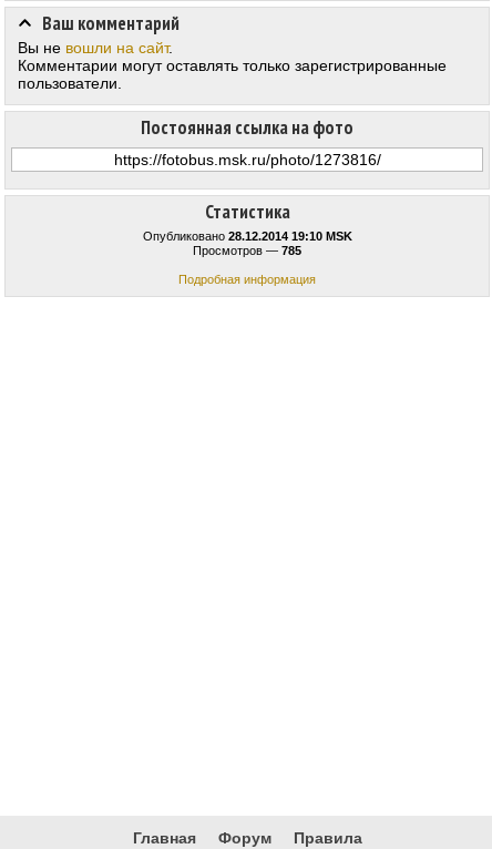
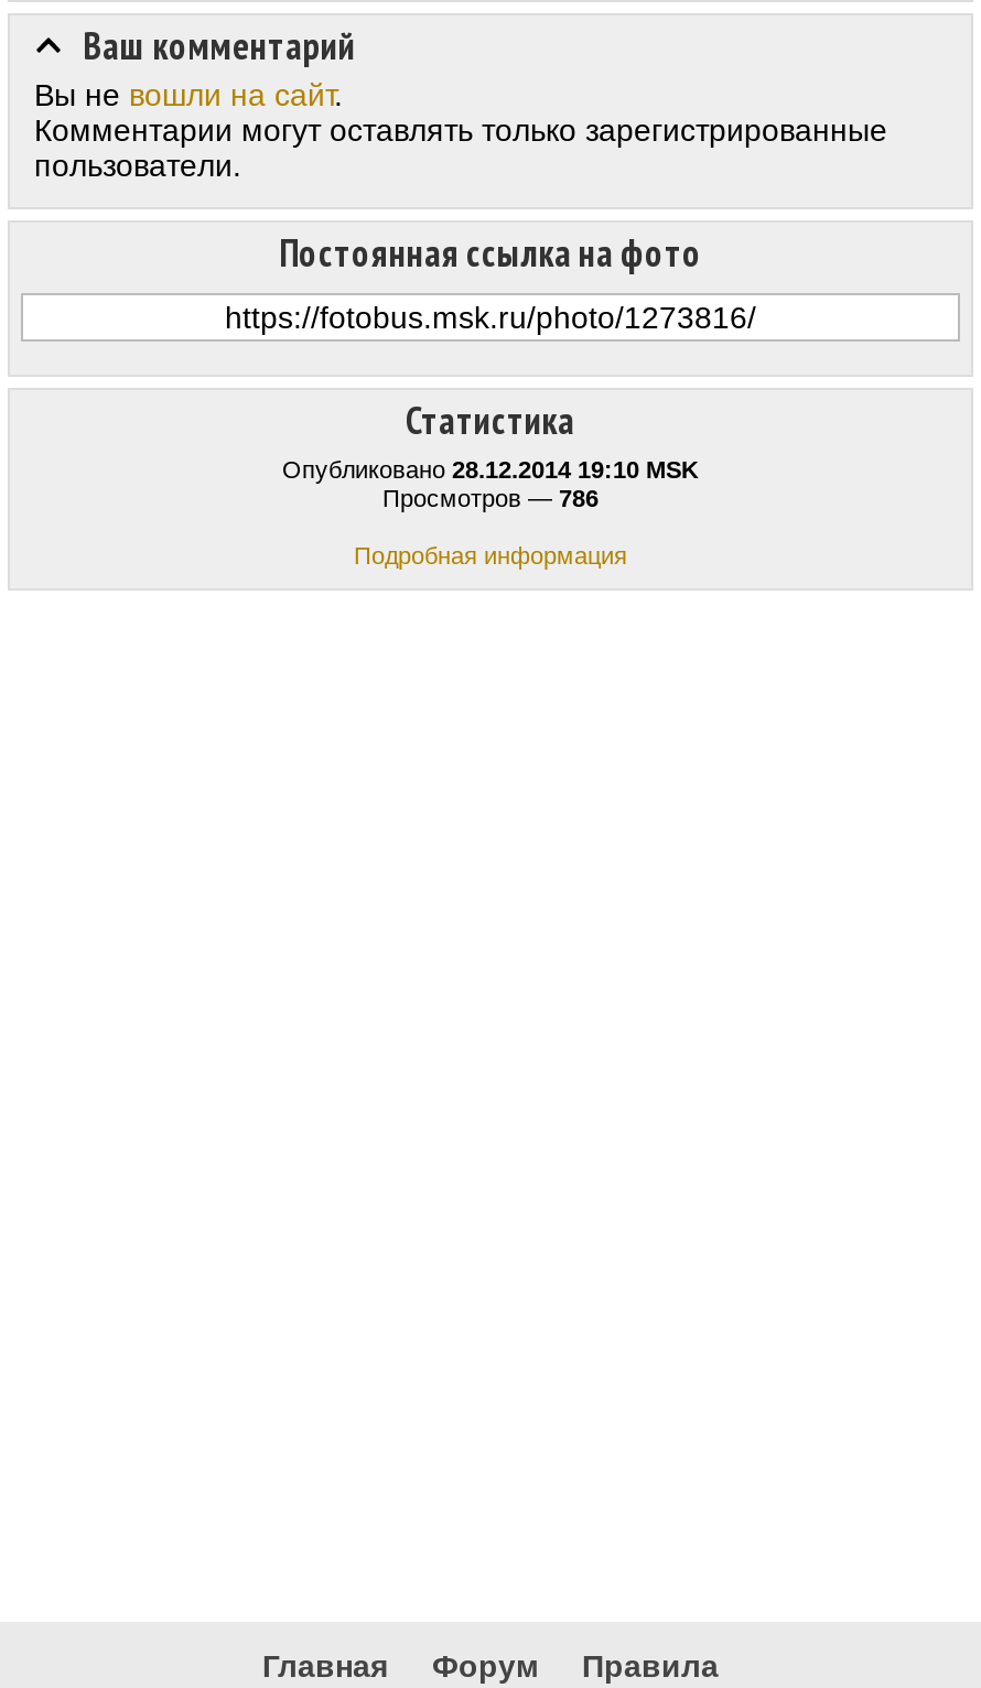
- Просмотров — 785
+ Просмотров — 786
